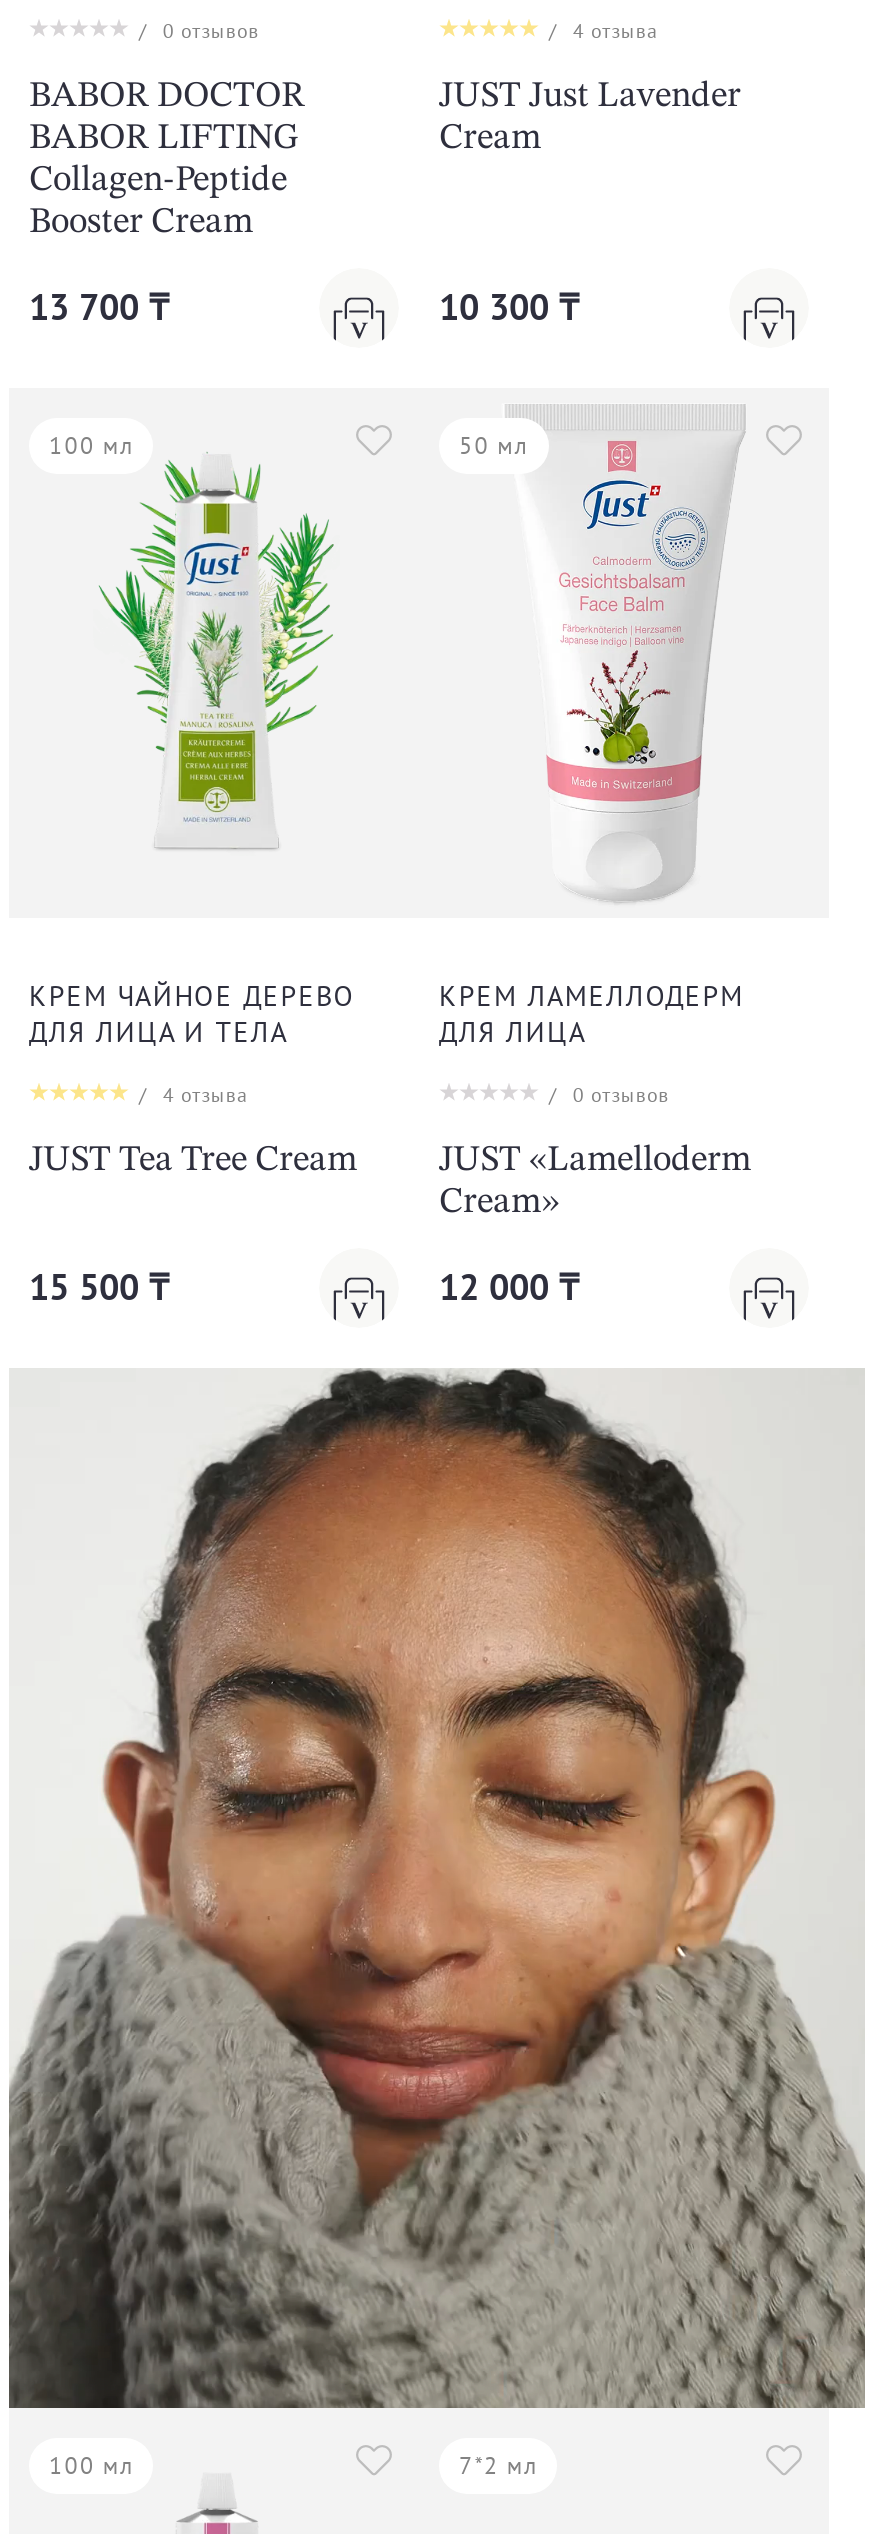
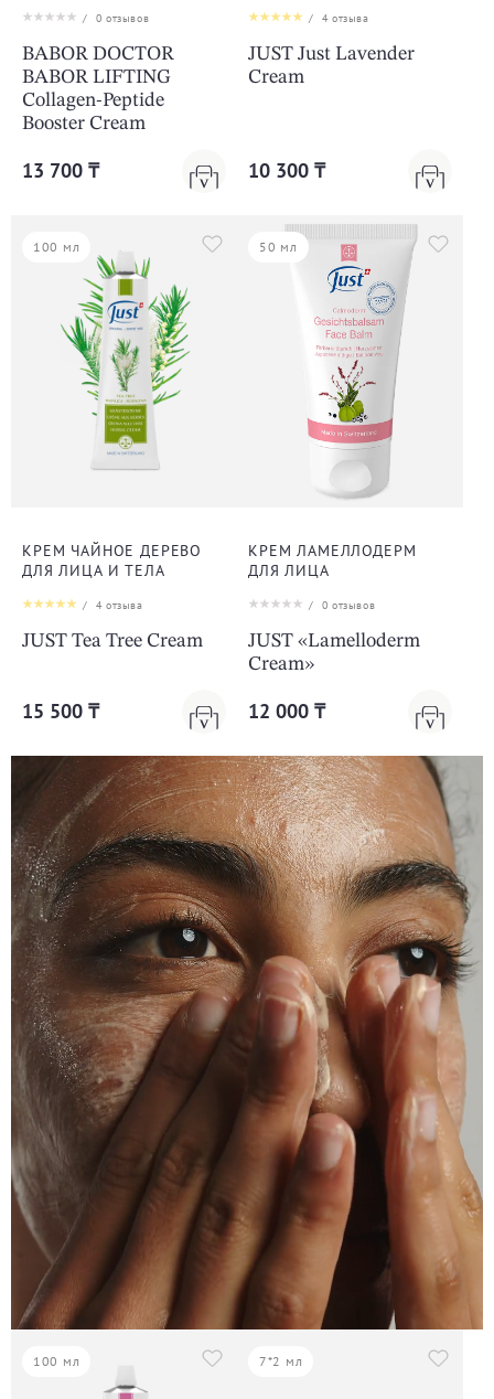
- [image]
+ [image]
